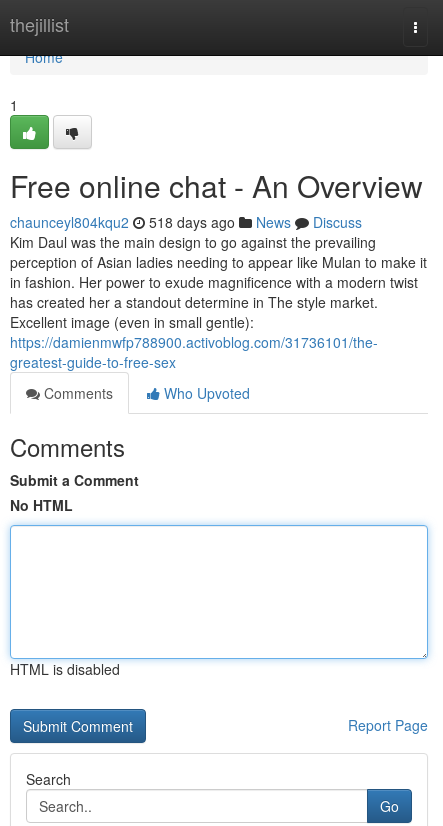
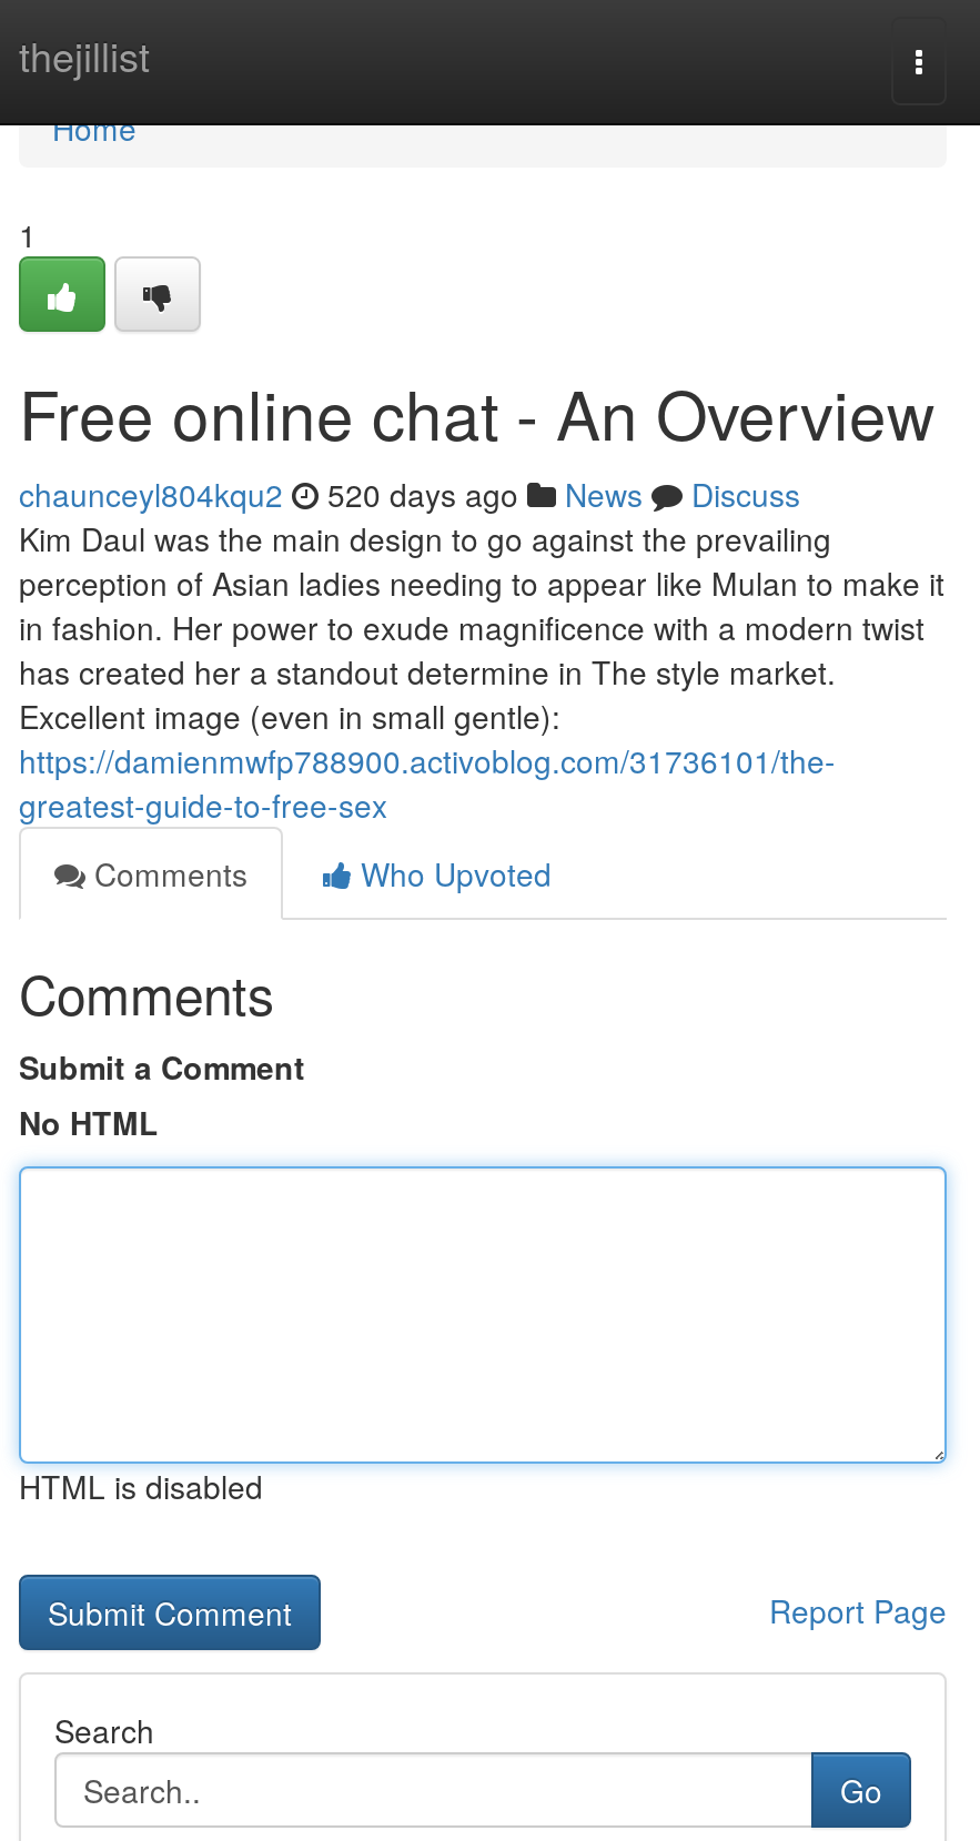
- chaunceyl804kqu2 518 days ago News Discuss
+ chaunceyl804kqu2 520 days ago News Discuss
